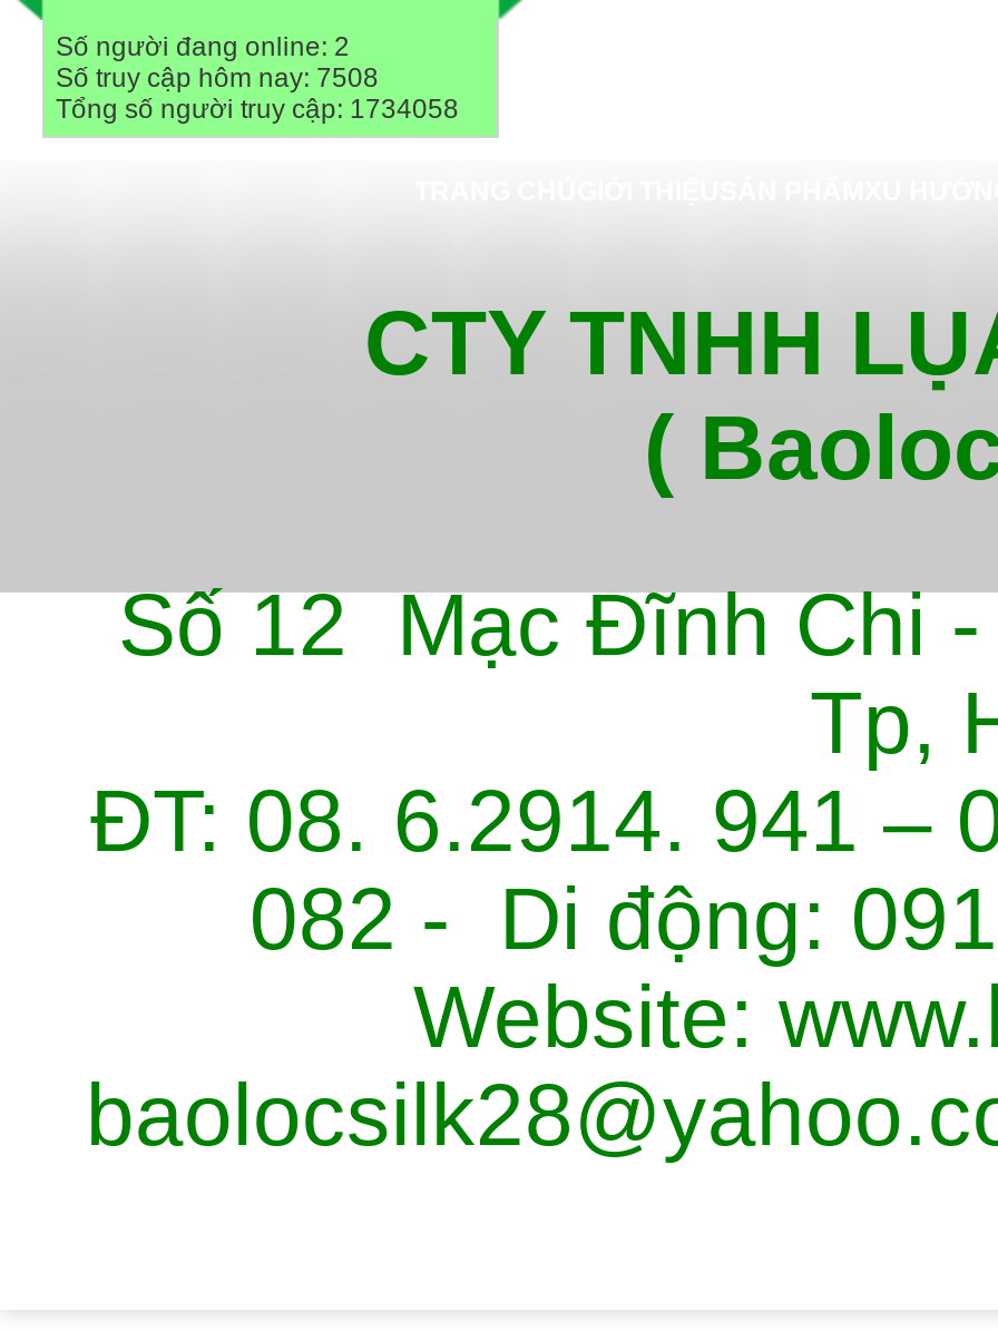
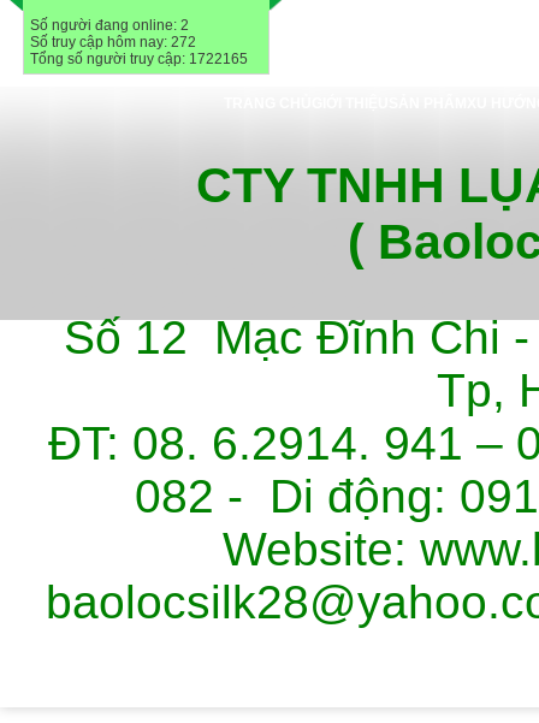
- Số truy cập hôm nay: 7508
+ Số truy cập hôm nay: 272

- Tổng số người truy cập: 1734058
+ Tổng số người truy cập: 1722165
